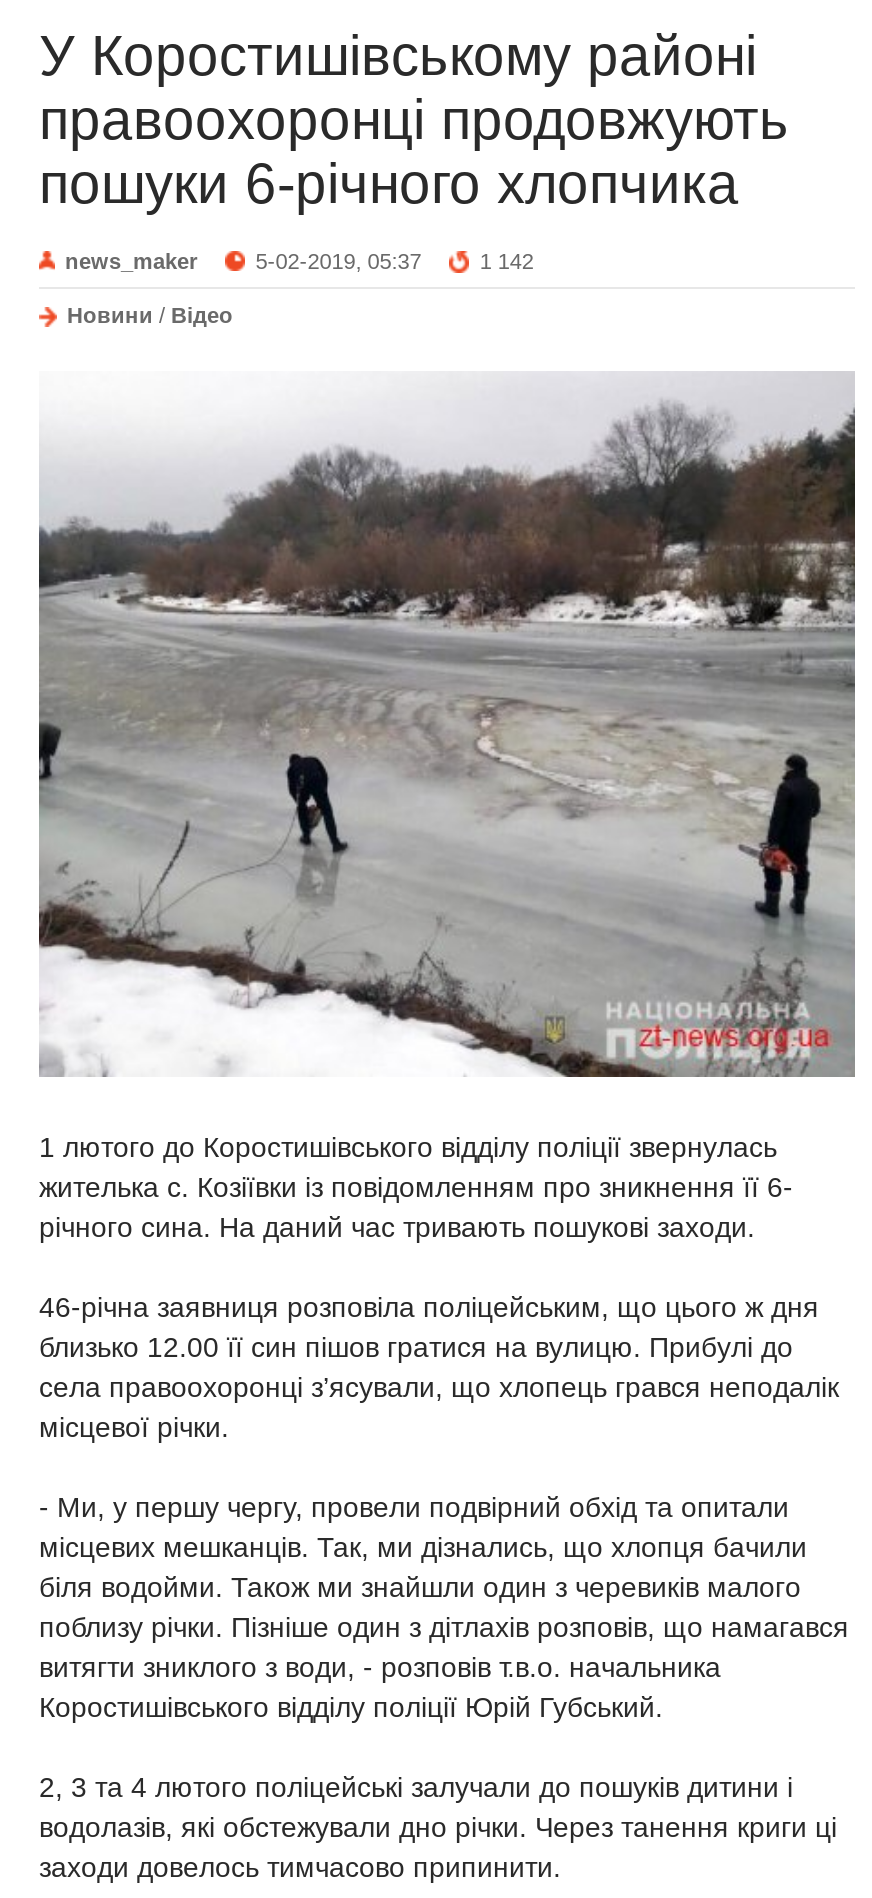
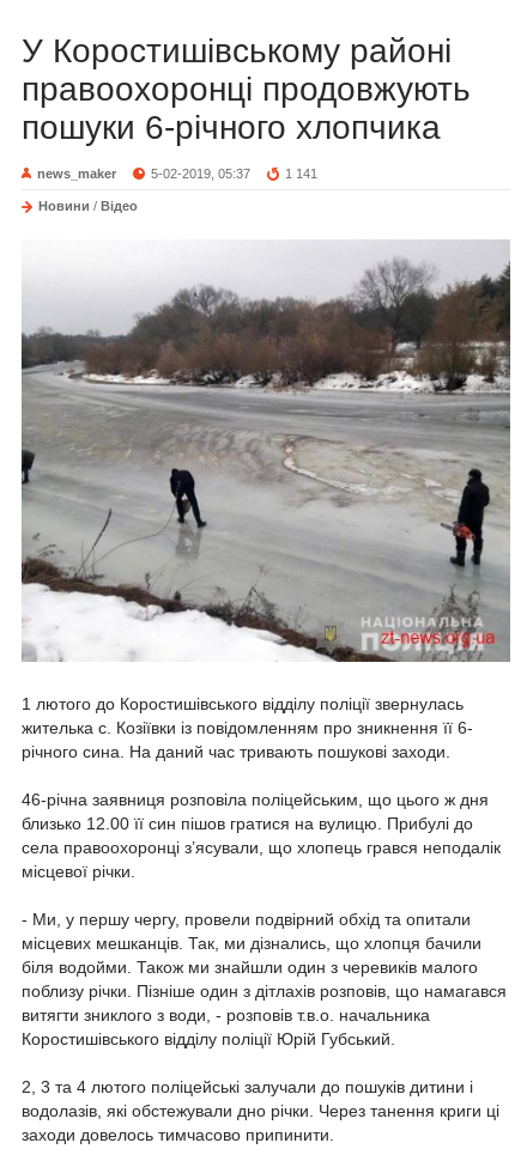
- 1 142
+ 1 141
